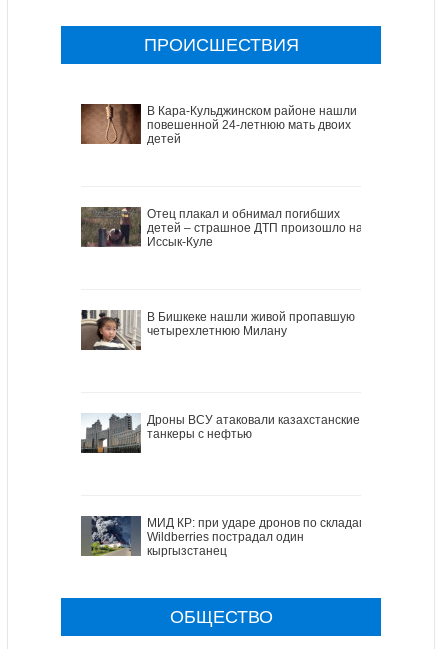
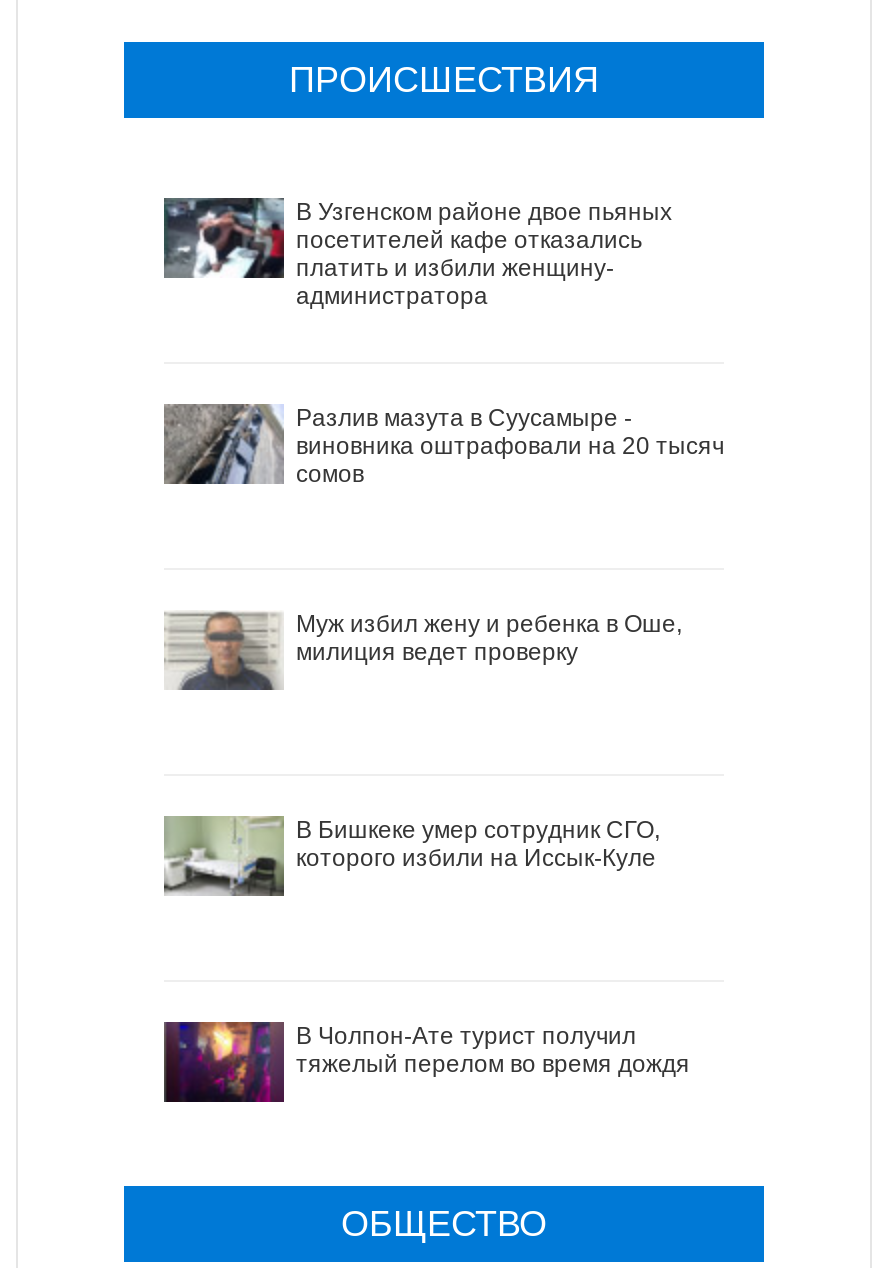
- [image]
- В Кара-Кульджинском районе нашли
- повешенной 24-летнюю мать двоих
- детей
+ [image]
+ В Узгенском районе двое пьяных
+ посетителей кафе отказались
+ платить и избили женщину-
+ администратора

- [image]
- Отец плакал и обнимал погибших
- детей – страшное ДТП произошло на
- Иссык-Куле
+ [image]
+ Разлив мазута в Суусамыре -
+ виновника оштрафовали на 20 тысяч
+ сомов

- [image]
- В Бишкеке нашли живой пропавшую
- четырехлетнюю Милану
+ [image]
+ Муж избил жену и ребенка в Оше,
+ милиция ведет проверку

- [image]
- Дроны ВСУ атаковали казахстанские
- танкеры с нефтью
+ [image]
+ В Бишкеке умер сотрудник СГО,
+ которого избили на Иссык-Куле

- [image]
- МИД КР: при ударе дронов по складам
- Wildberries пострадал один
- кыргызстанец
+ [image]
+ В Чолпон-Ате турист получил
+ тяжелый перелом во время дождя
